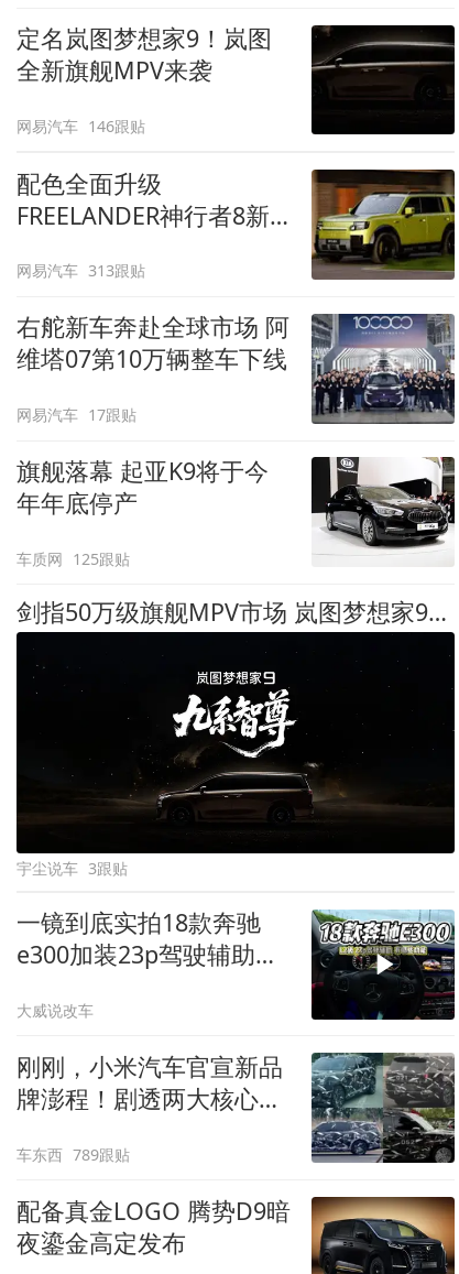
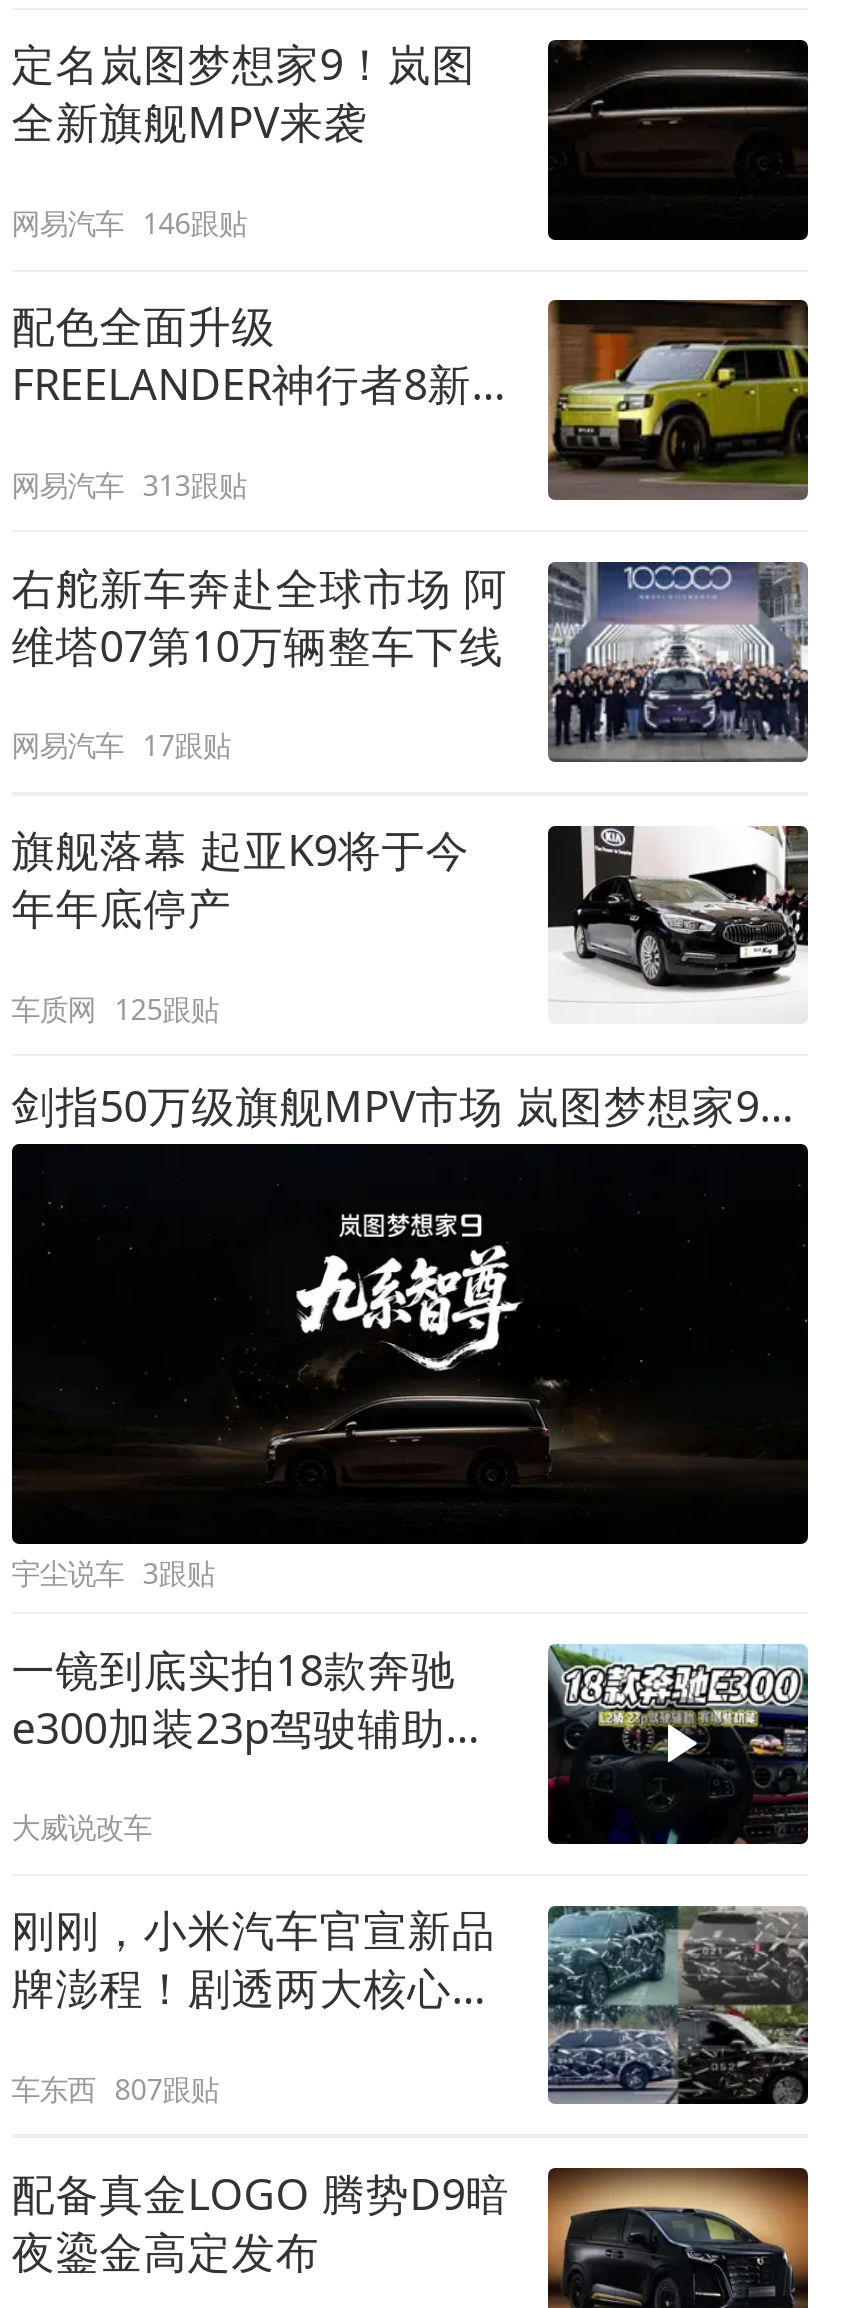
- 车东西 789跟贴
+ 车东西 807跟贴
